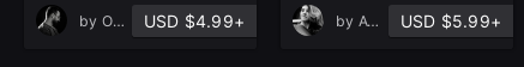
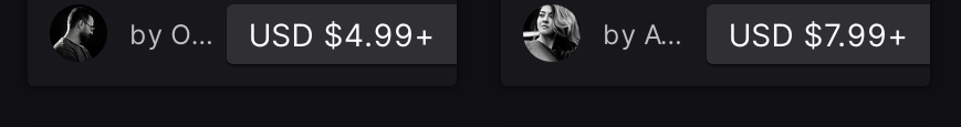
- USD $5.99+
+ USD $7.99+
